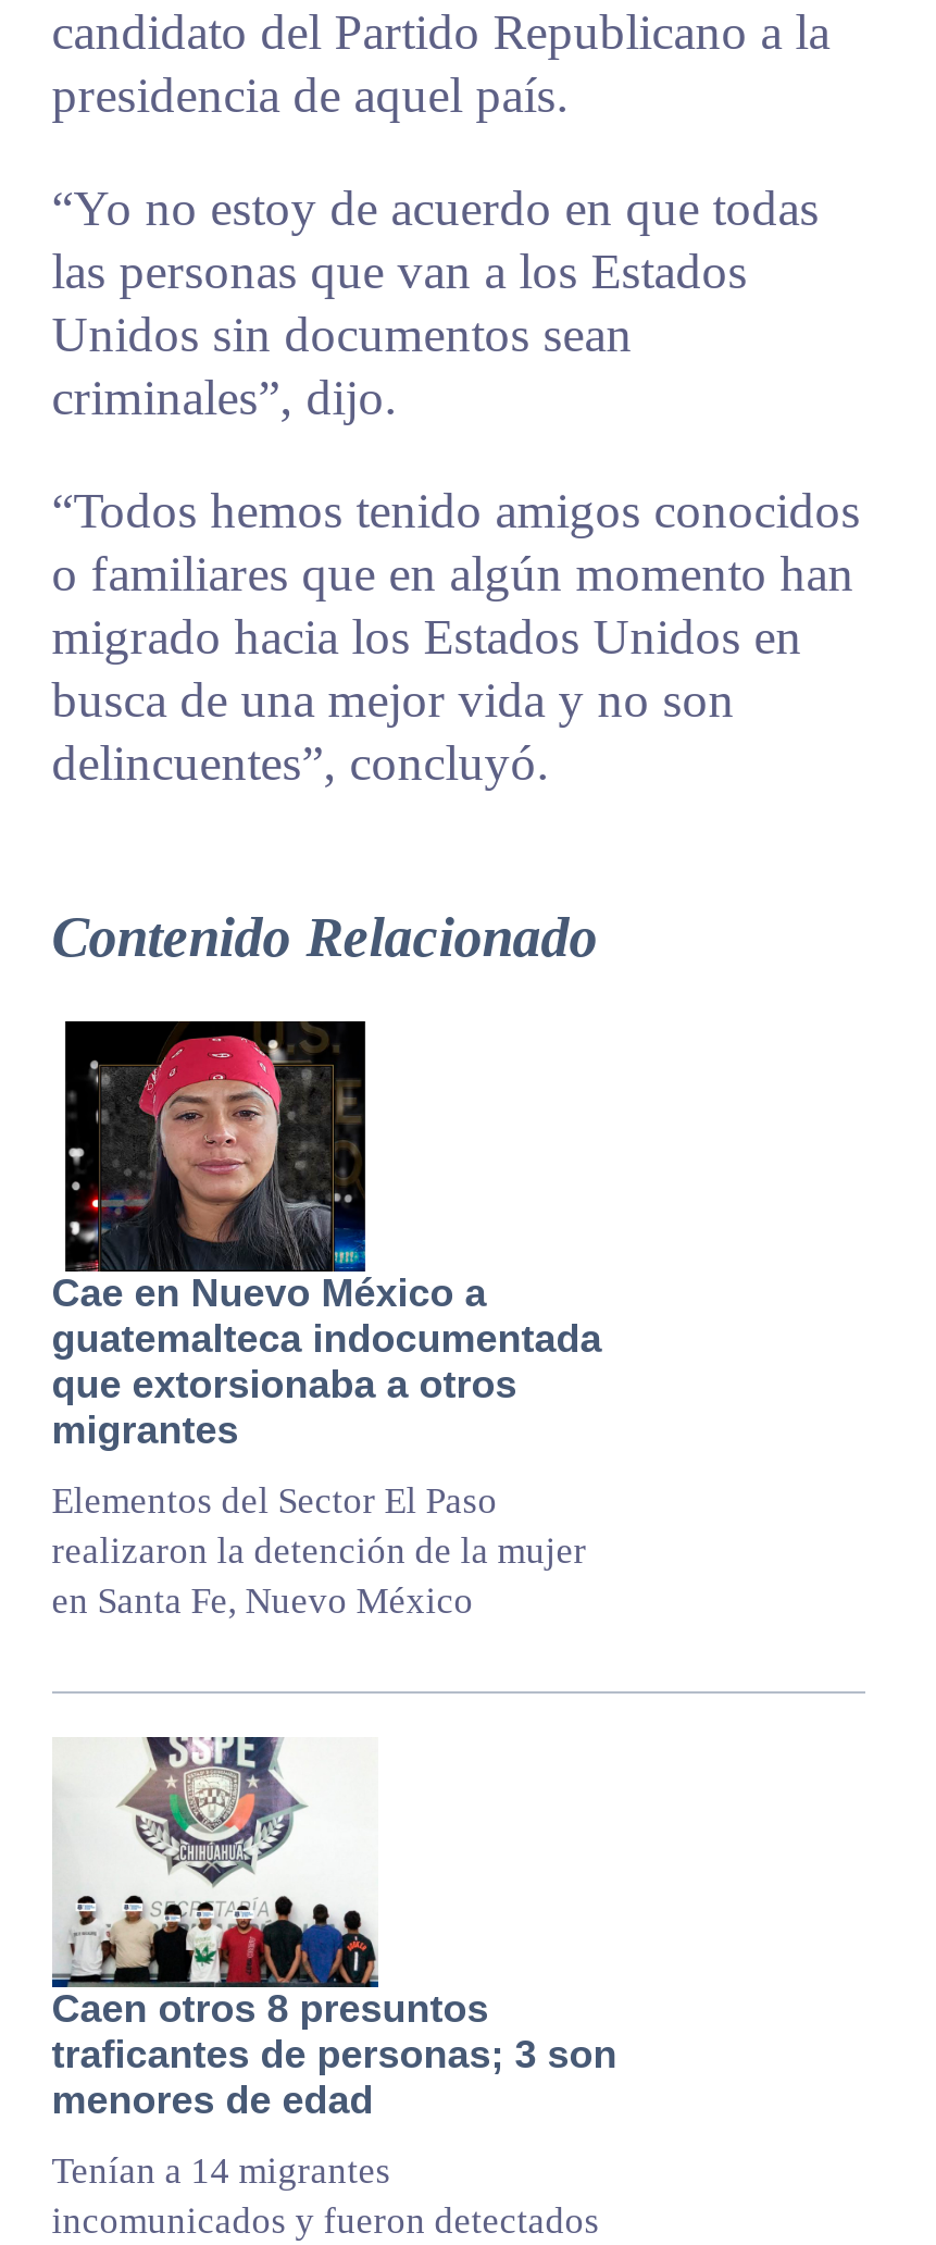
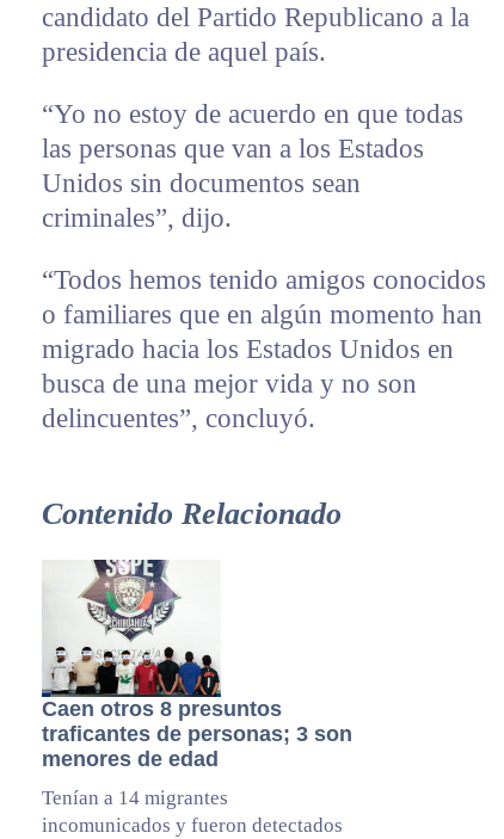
- [image]
- Cae en Nuevo México a
- guatemalteca indocumentada
- que extorsionaba a otros
- migrantes
- Elementos del Sector El Paso
- realizaron la detención de la mujer
- en Santa Fe, Nuevo México
